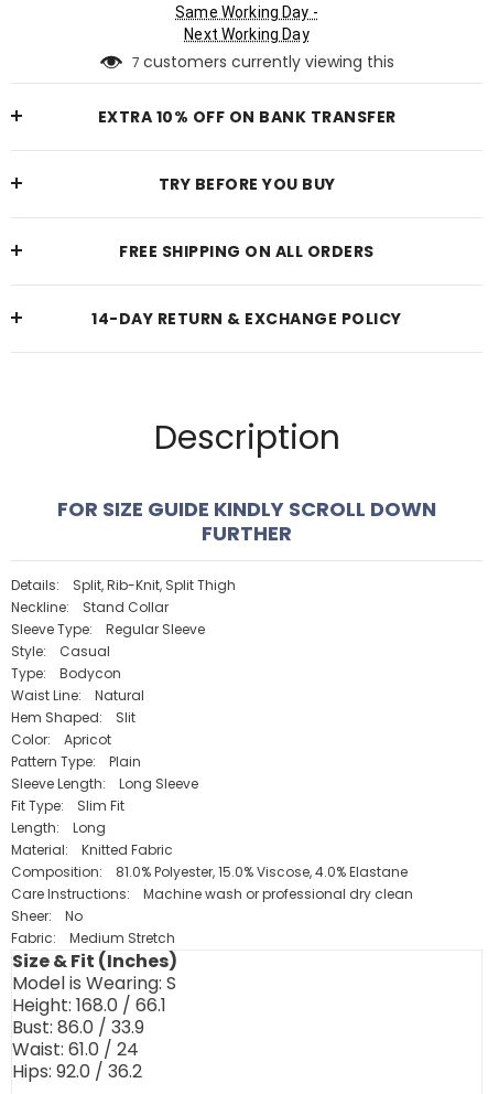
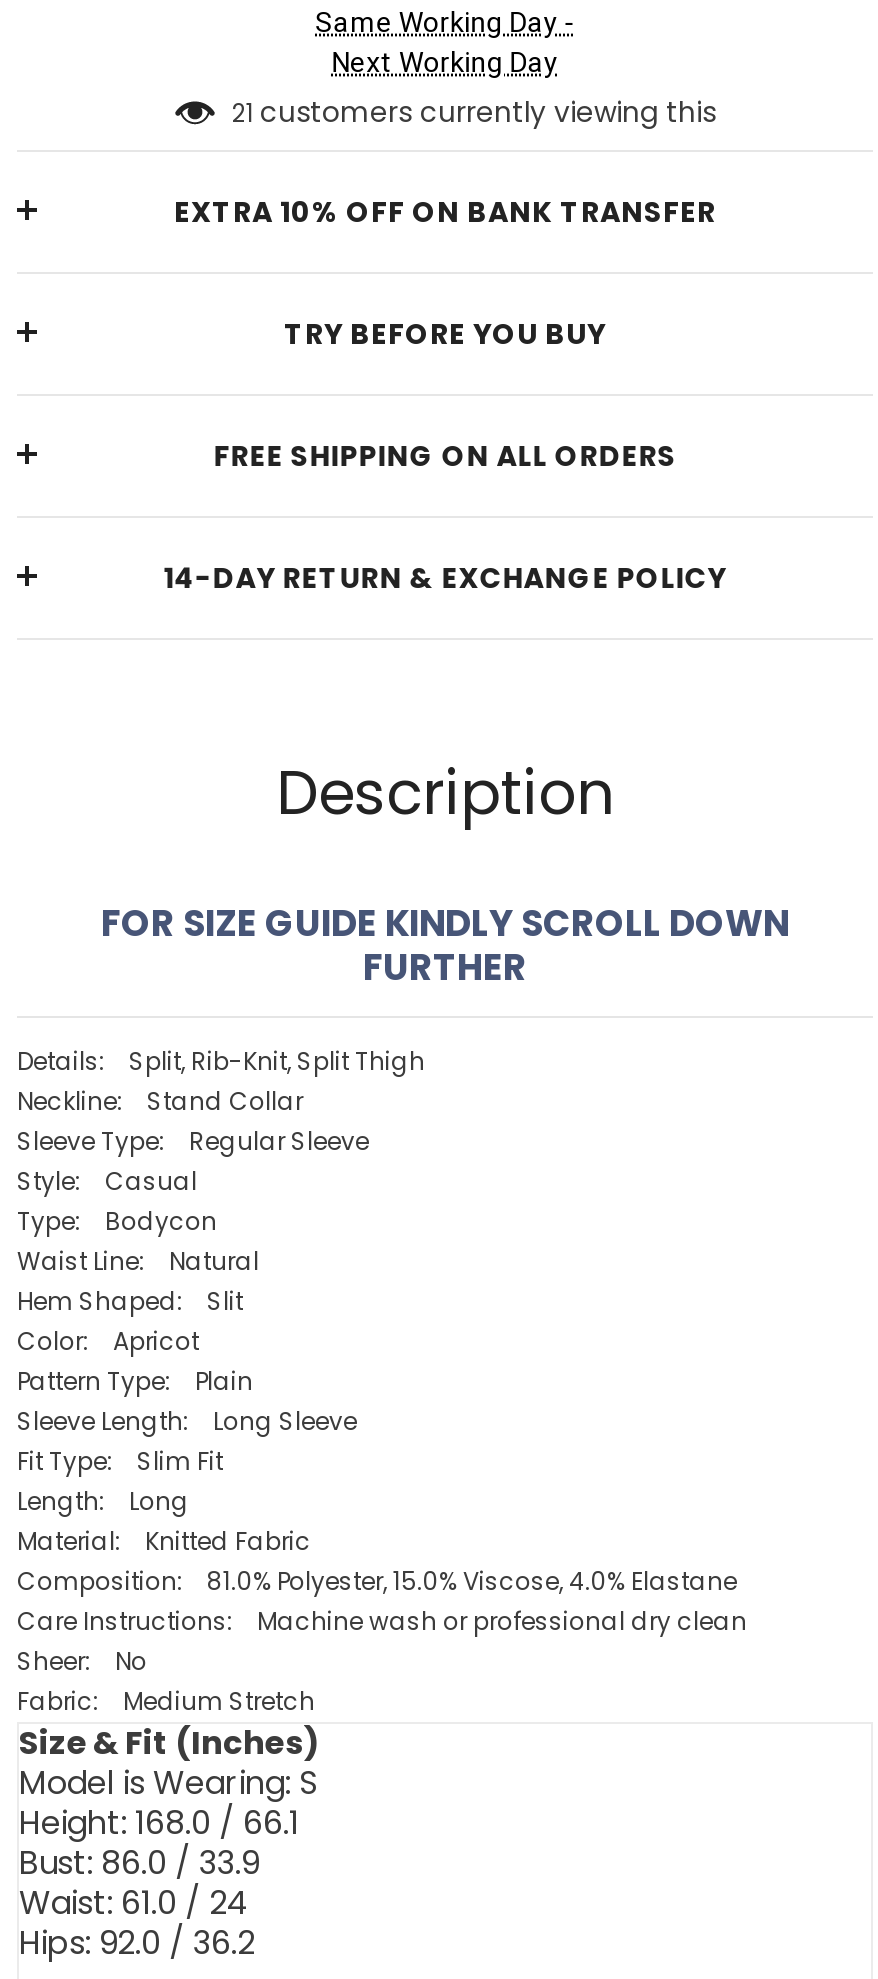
- 7 customers currently viewing this
+ 21 customers currently viewing this
